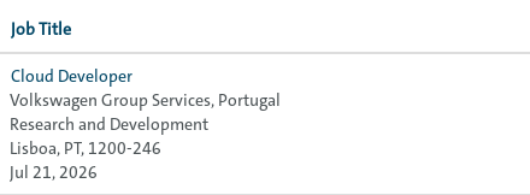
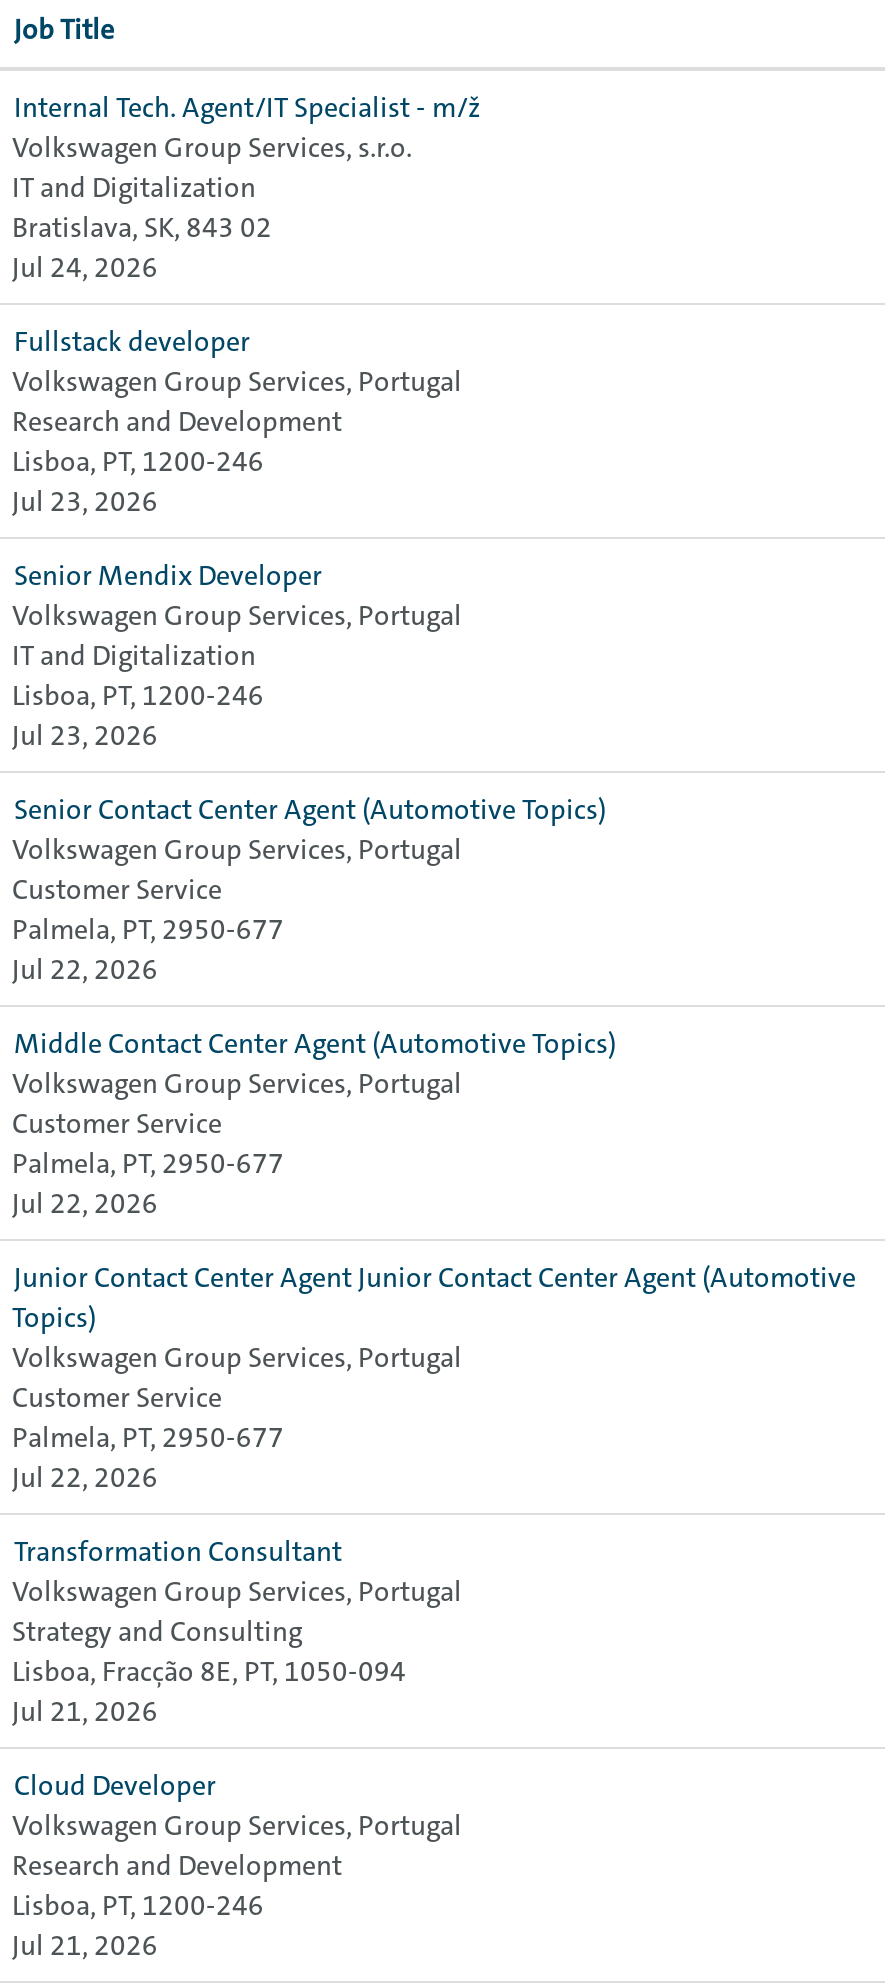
+ Internal Tech. Agent/IT Specialist - m/ž
+ Volkswagen Group Services, s.r.o.
+ IT and Digitalization
+ Bratislava, SK, 843 02
+ Jul 24, 2026
+ Fullstack developer
+ Volkswagen Group Services, Portugal
+ Research and Development
+ Lisboa, PT, 1200-246
+ Jul 23, 2026
+ Senior Mendix Developer
+ Volkswagen Group Services, Portugal
+ IT and Digitalization
+ Lisboa, PT, 1200-246
+ Jul 23, 2026
+ Senior Contact Center Agent (Automotive Topics)
+ Volkswagen Group Services, Portugal
+ Customer Service
+ Palmela, PT, 2950-677
+ Jul 22, 2026
+ Middle Contact Center Agent (Automotive Topics)
+ Volkswagen Group Services, Portugal
+ Customer Service
+ Palmela, PT, 2950-677
+ Jul 22, 2026
+ Junior Contact Center Agent Junior Contact Center Agent (Automotive
+ Topics)
+ Volkswagen Group Services, Portugal
+ Customer Service
+ Palmela, PT, 2950-677
+ Jul 22, 2026
+ Transformation Consultant
+ Volkswagen Group Services, Portugal
+ Strategy and Consulting
+ Lisboa, Fracção 8E, PT, 1050-094
+ Jul 21, 2026
